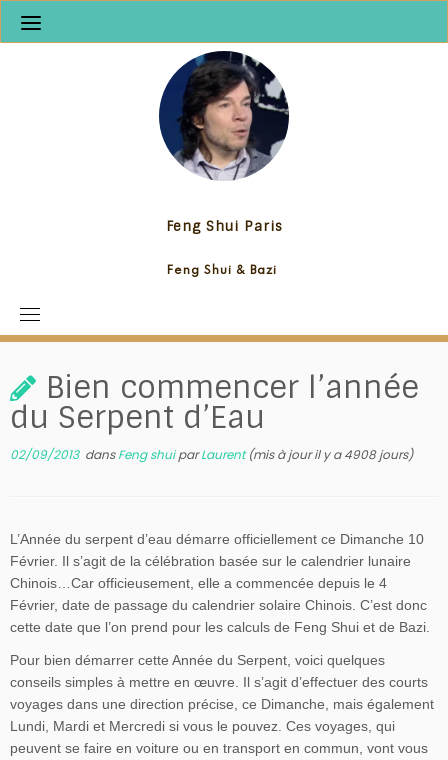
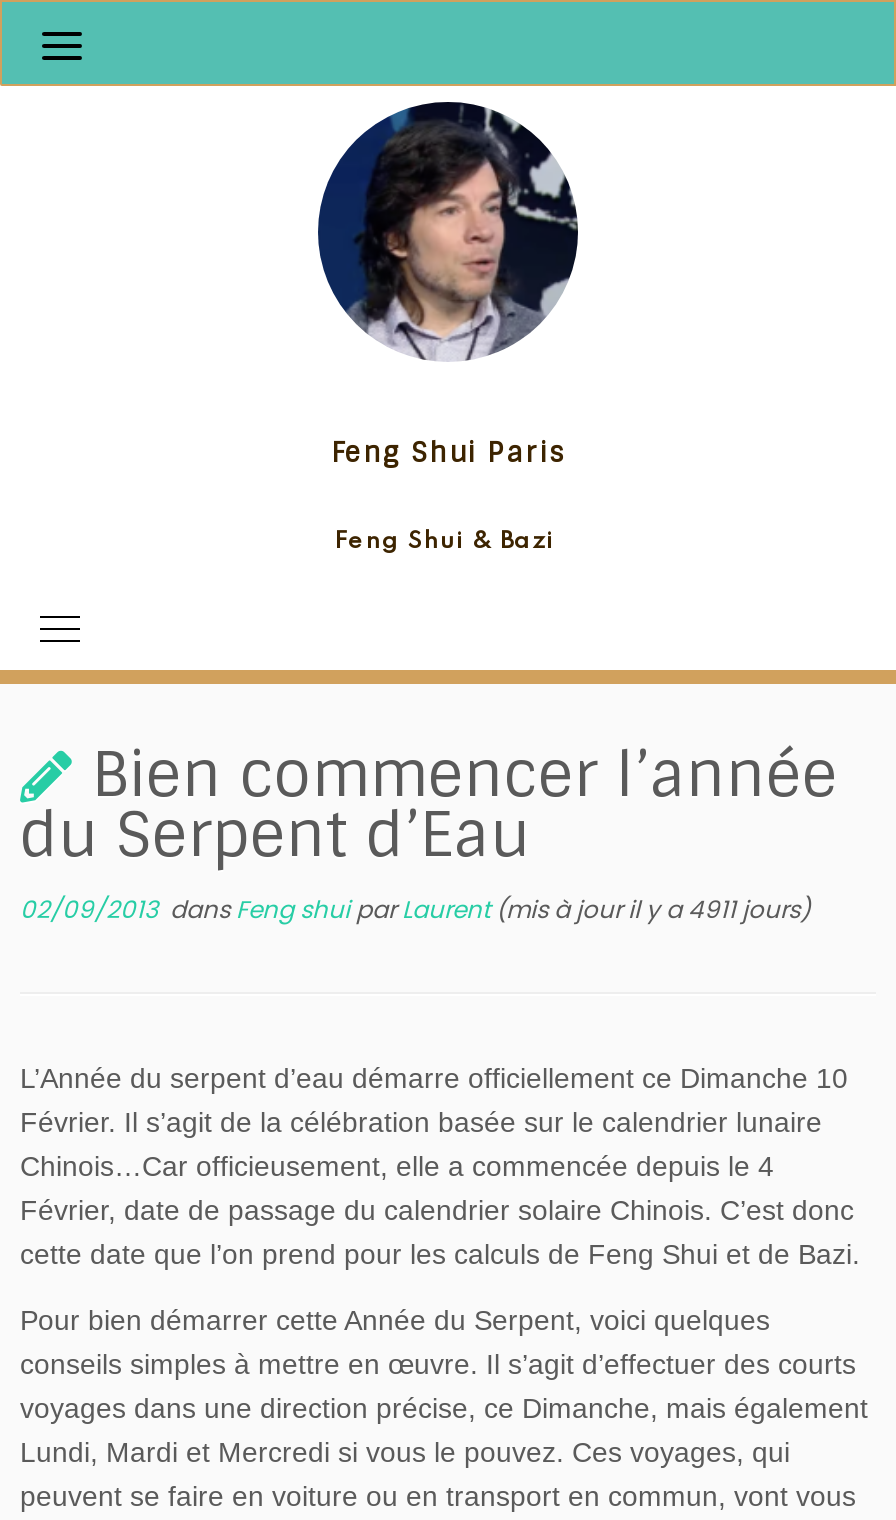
- 02/09/2013 dans Feng shui parLaurent (mis à jour il y a 4908 jours)
+ 02/09/2013 dans Feng shui parLaurent (mis à jour il y a 4911 jours)
